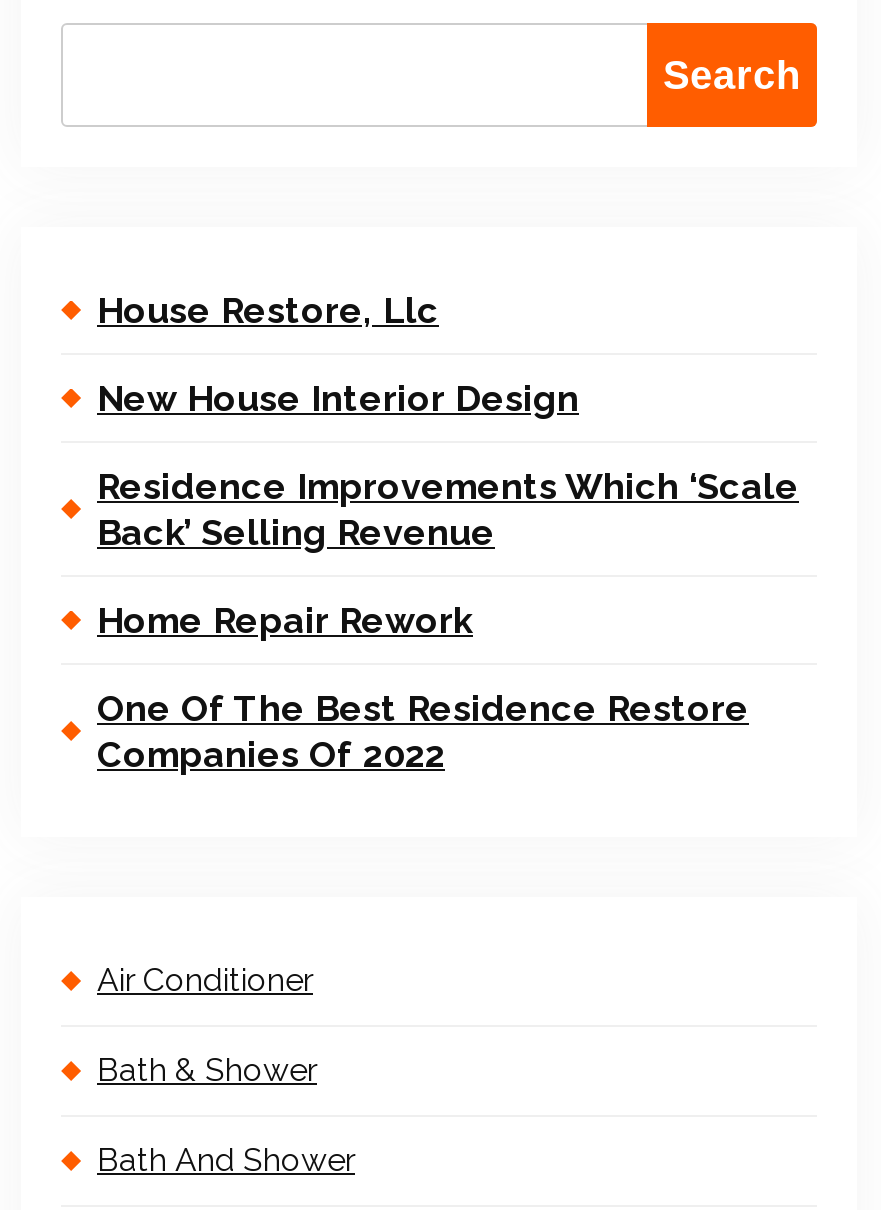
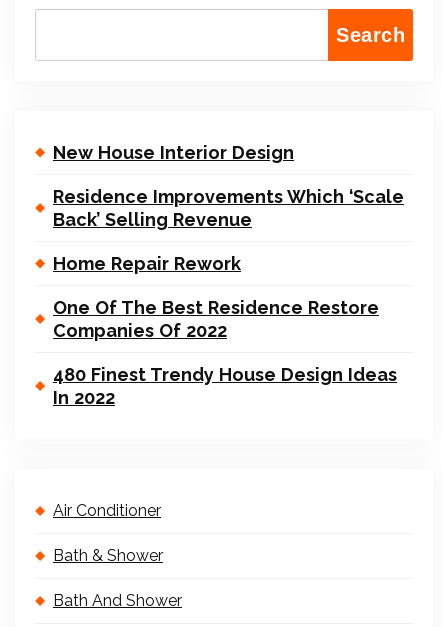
- House Restore, Llc

moved up: New House Interior Design | Residence Improvements Which ‘Scale | Back’ Selling Revenue | Home Repair Rework | One Of The Best Residence Restore | Companies Of 2022

+ 480 Finest Trendy House Design Ideas
+ In 2022
